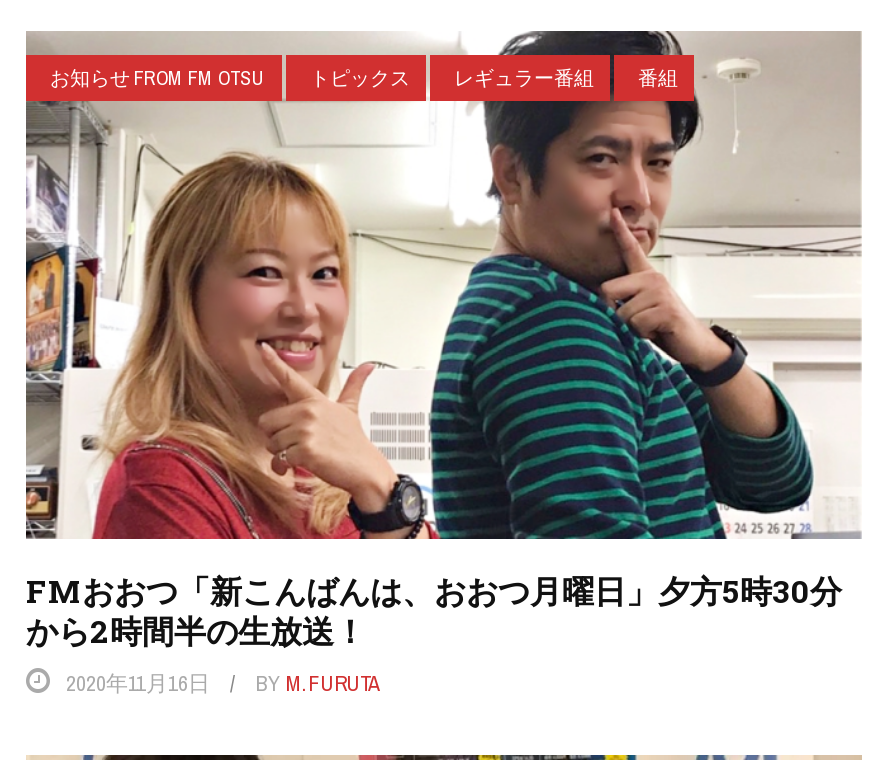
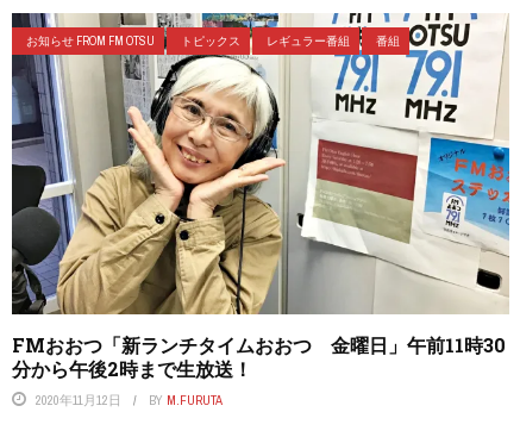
- [image]
- FMおおつ「新こんばんは、おおつ月曜日」夕方5時30分
- から2時間半の生放送！
- 2020年11月16日
+ [image]
+ FMおおつ「新ランチタイムおおつ 金曜日」午前11時30
+ 分から午後2時まで生放送！
+ 2020年11月12日
